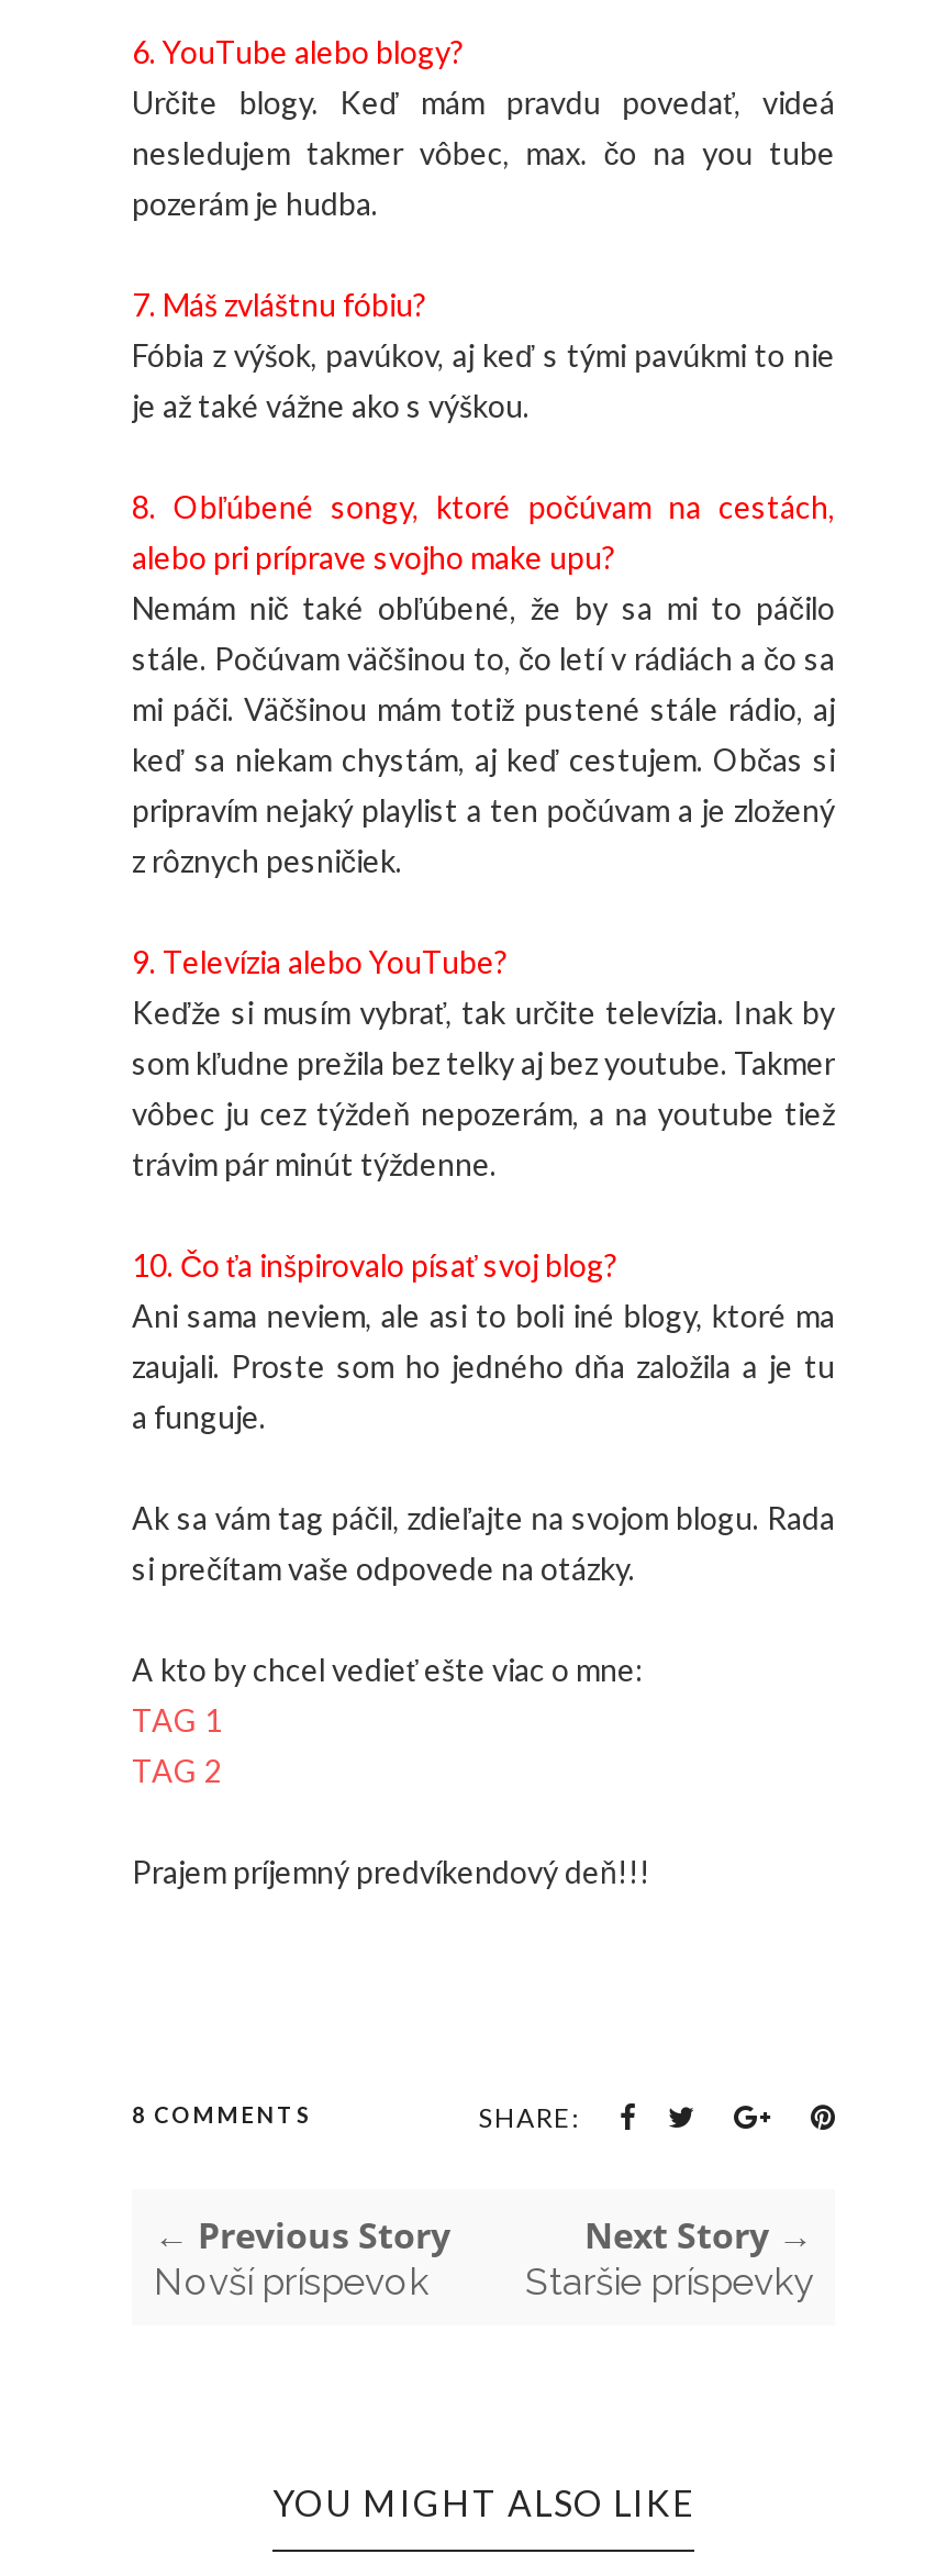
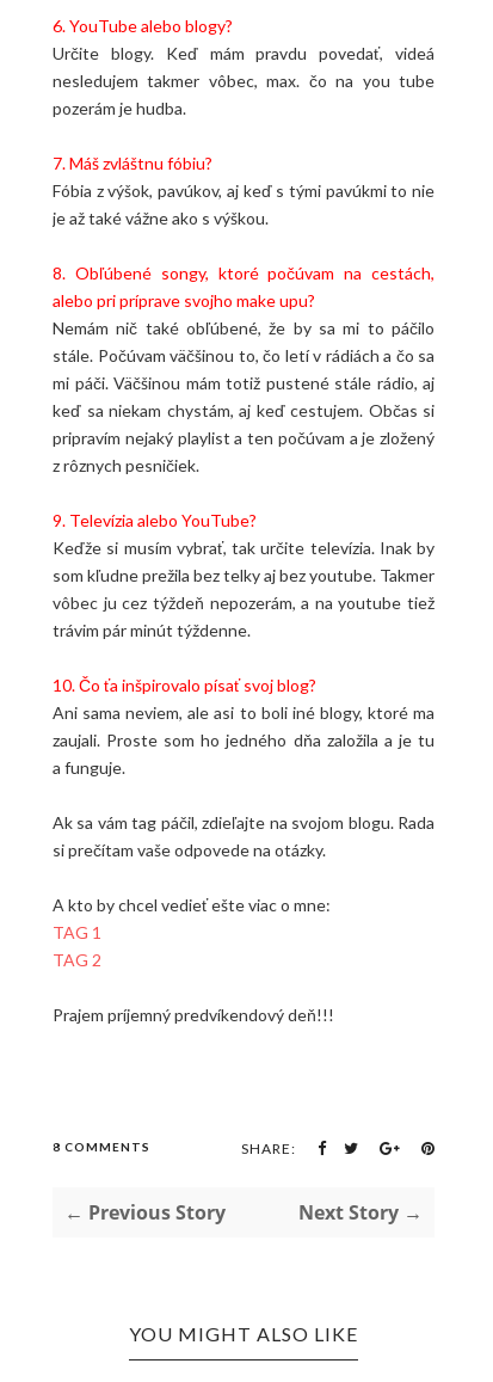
- Novší príspevok

- Staršie príspevky
